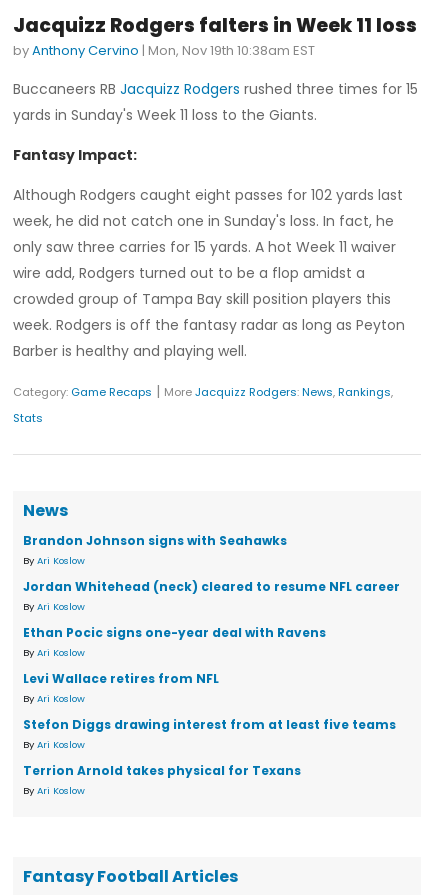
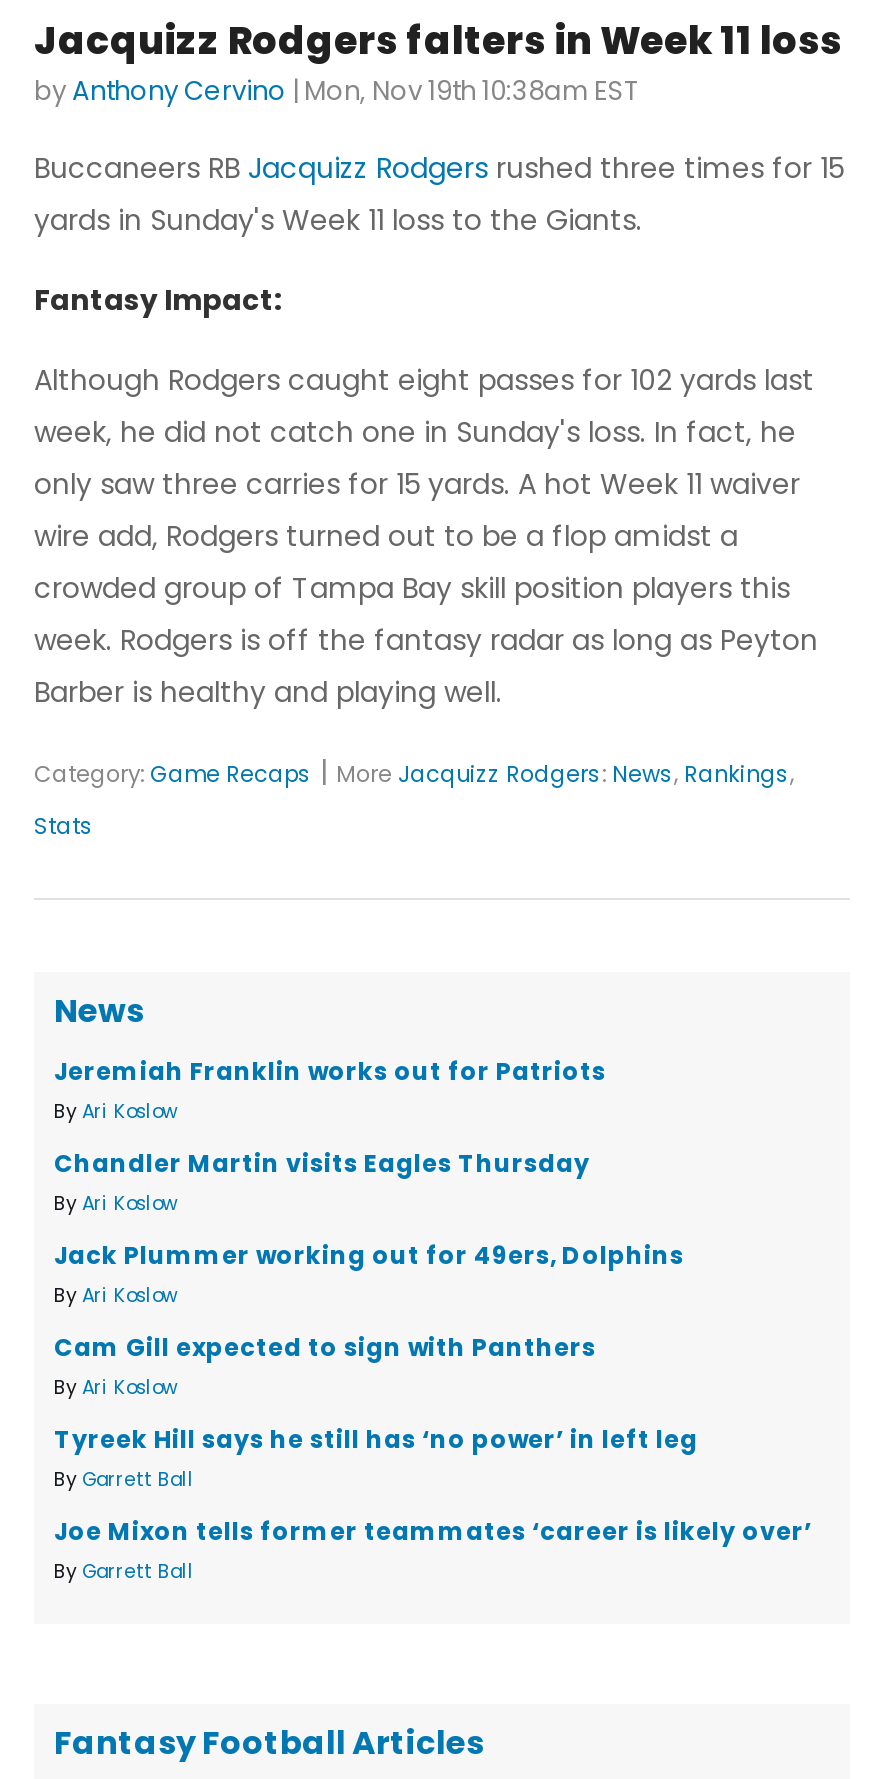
- Brandon Johnson signs with Seahawks
+ Jeremiah Franklin works out for Patriots

- Jordan Whitehead (neck) cleared to resume NFL career
+ Chandler Martin visits Eagles Thursday

- Ethan Pocic signs one-year deal with Ravens
+ Jack Plummer working out for 49ers, Dolphins

- Levi Wallace retires from NFL
+ Cam Gill expected to sign with Panthers

- Stefon Diggs drawing interest from at least five teams
- By Ari Koslow
+ Tyreek Hill says he still has ‘no power’ in left leg
+ By Garrett Ball

- Terrion Arnold takes physical for Texans
- By Ari Koslow
+ Joe Mixon tells former teammates ‘career is likely over’
+ By Garrett Ball
